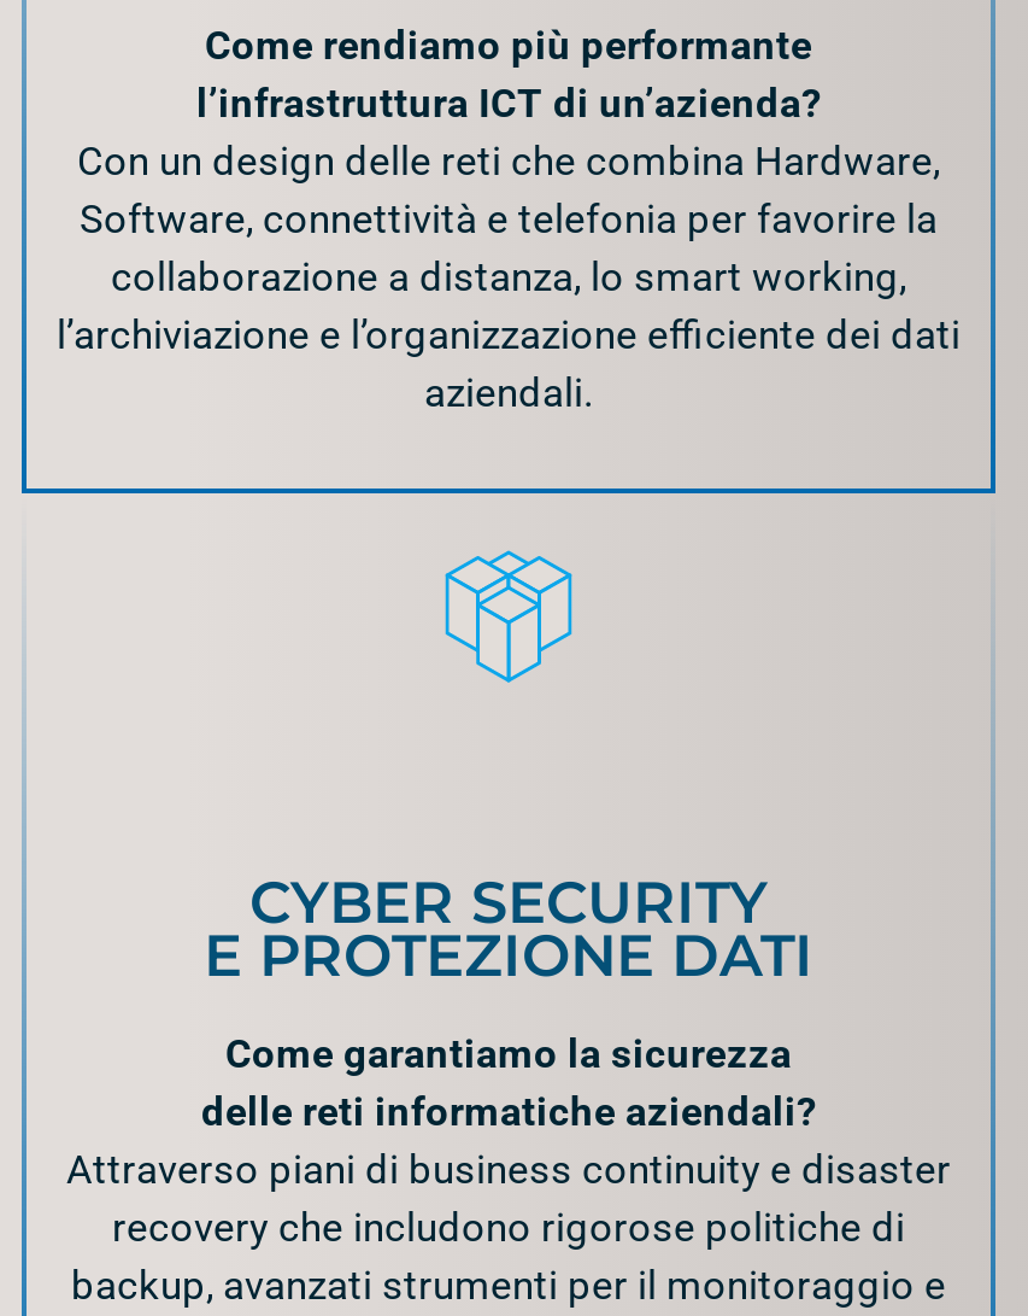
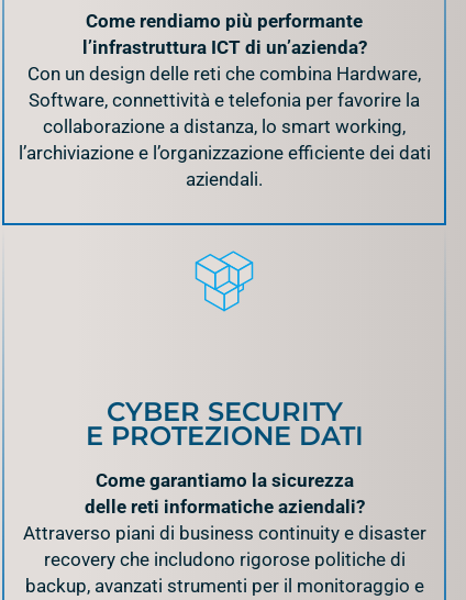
- [image]
+ [image]
